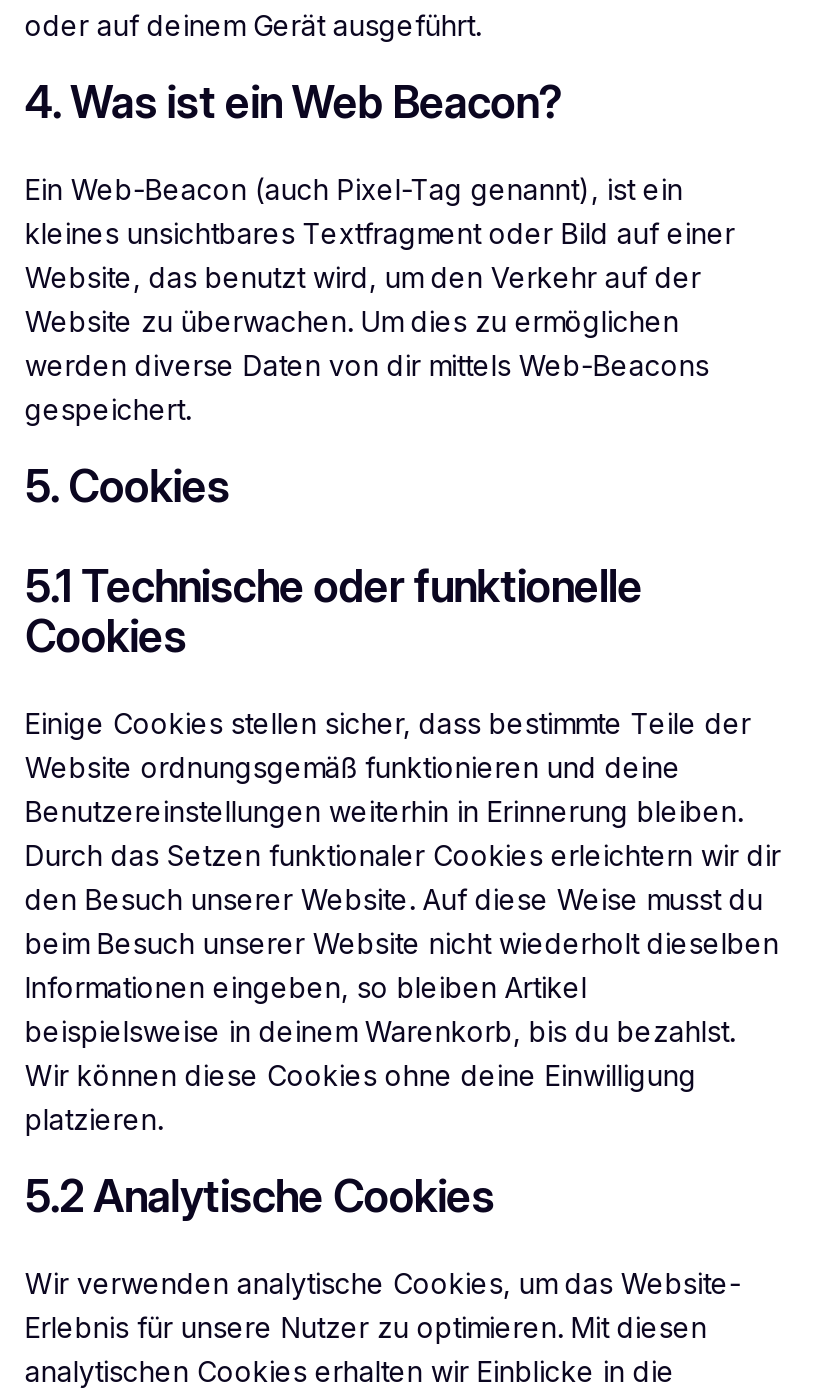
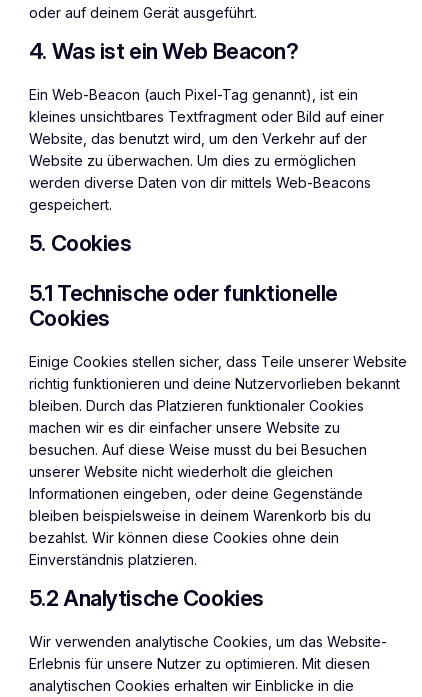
- Einige Cookies stellen sicher, dass bestimmte Teile der
- Website ordnungsgemäß funktionieren und deine
- Benutzereinstellungen weiterhin in Erinnerung bleiben.
- Durch das Setzen funktionaler Cookies erleichtern wir dir
- den Besuch unserer Website. Auf diese Weise musst du
- beim Besuch unserer Website nicht wiederholt dieselben
- Informationen eingeben, so bleiben Artikel
- beispielsweise in deinem Warenkorb, bis du bezahlst.
- Wir können diese Cookies ohne deine Einwilligung
- platzieren.
+ Einige Cookies stellen sicher, dass Teile unserer Website
+ richtig funktionieren und deine Nutzervorlieben bekannt
+ bleiben. Durch das Platzieren funktionaler Cookies
+ machen wir es dir einfacher unsere Website zu
+ besuchen. Auf diese Weise musst du bei Besuchen
+ unserer Website nicht wiederholt die gleichen
+ Informationen eingeben, oder deine Gegenstände
+ bleiben beispielsweise in deinem Warenkorb bis du
+ bezahlst. Wir können diese Cookies ohne dein
+ Einverständnis platzieren.
